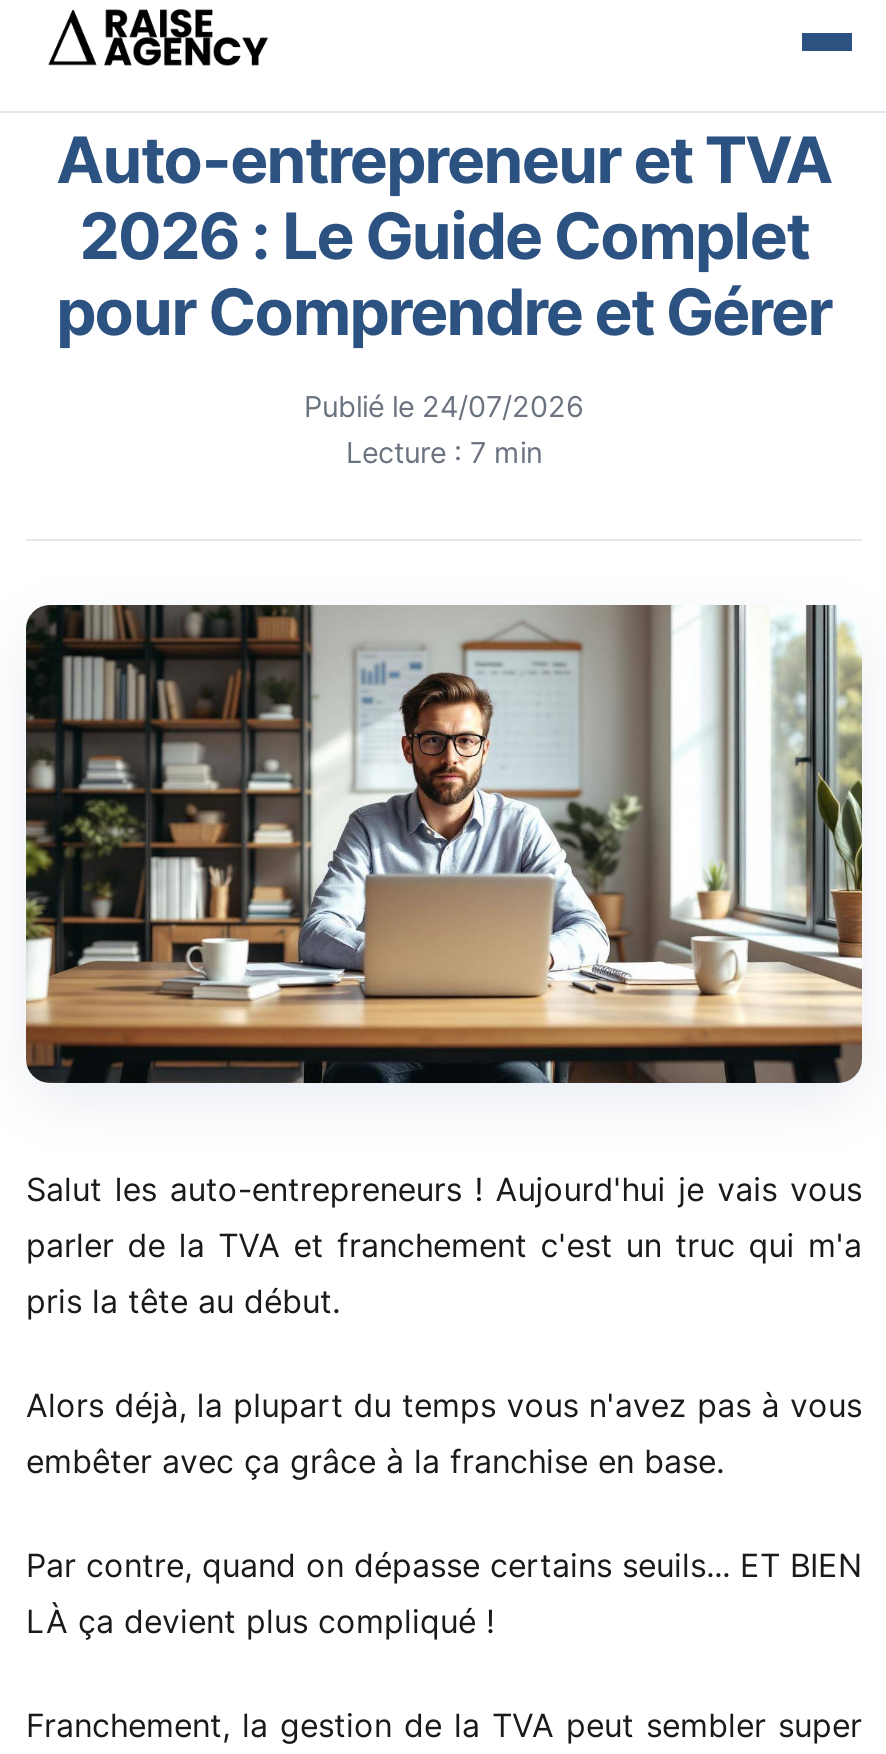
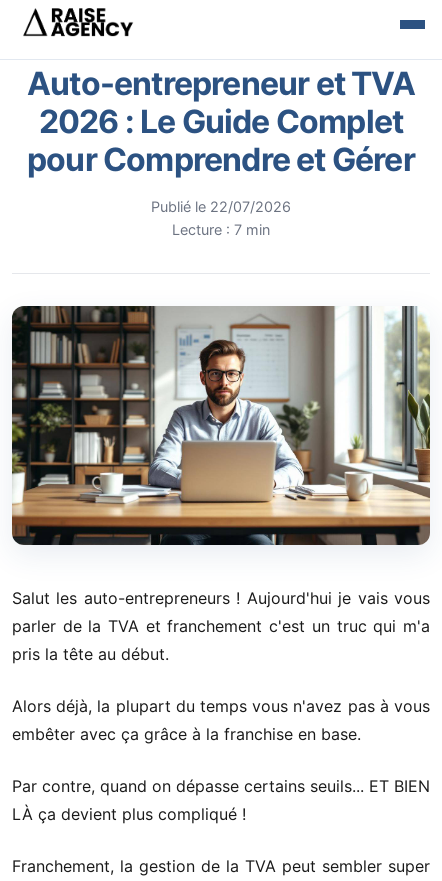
- Publié le 24/07/2026
+ Publié le 22/07/2026
